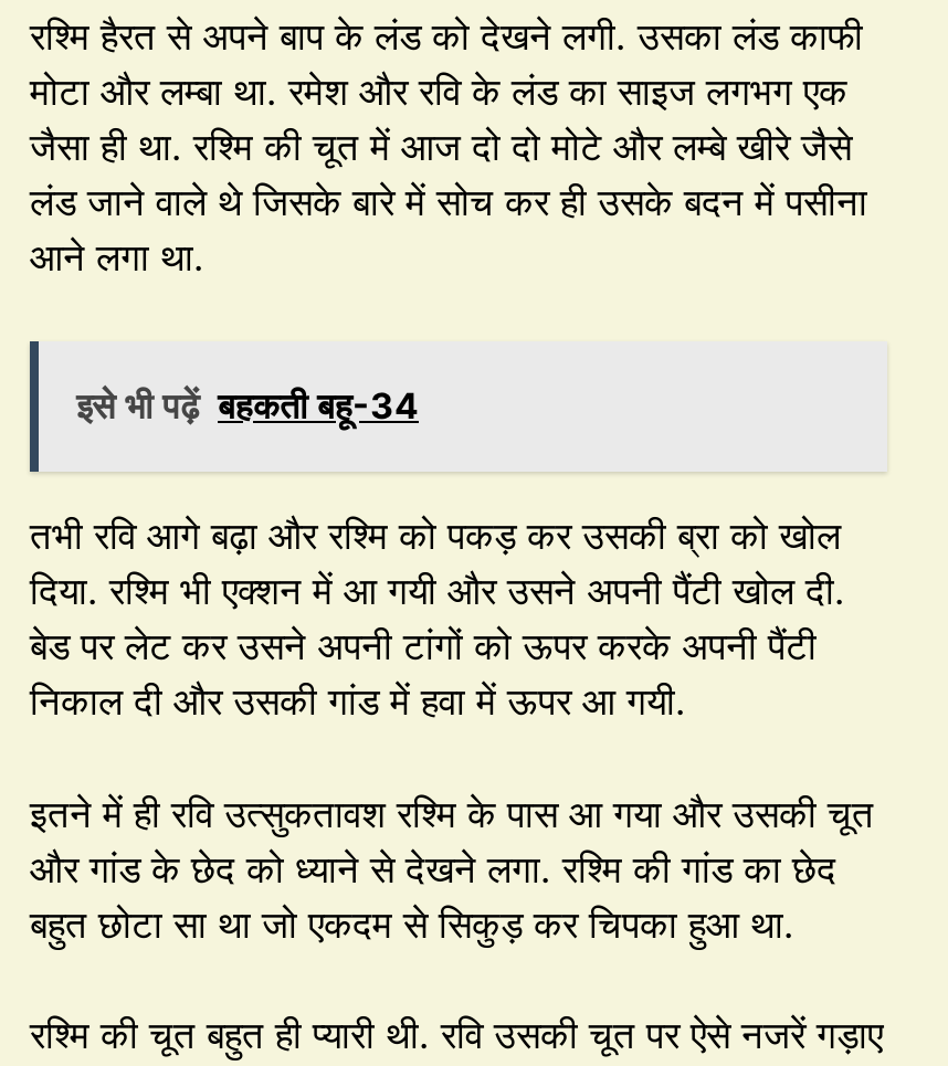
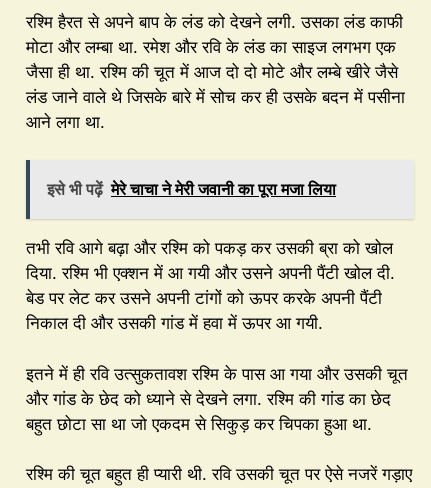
- इसे भी पढ़ें बहकती बहू-34
+ इसे भी पढ़ें मेरे चाचा ने मेरी जवानी का पूरा मजा लिया
